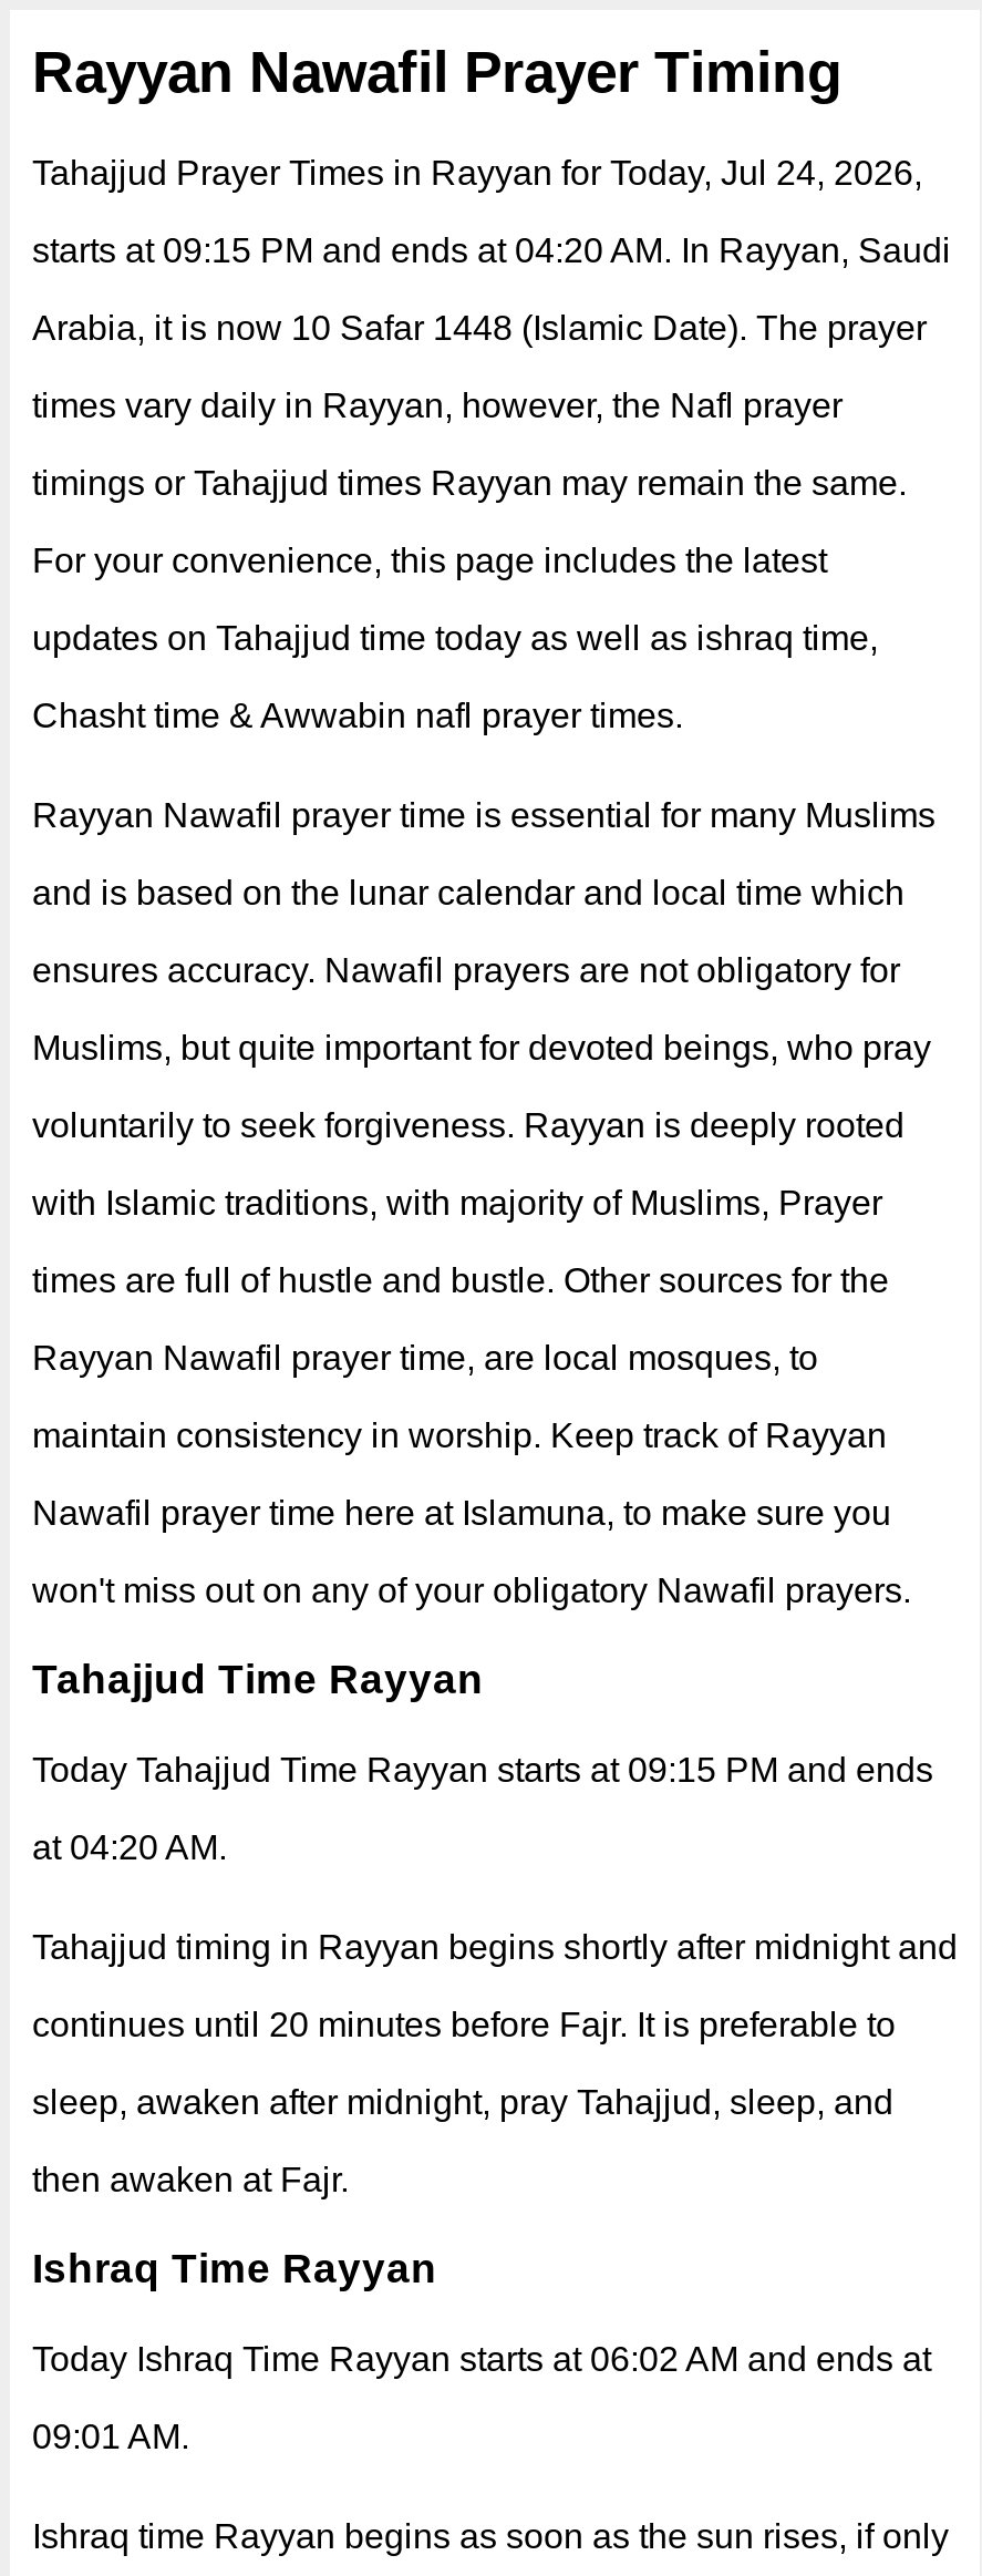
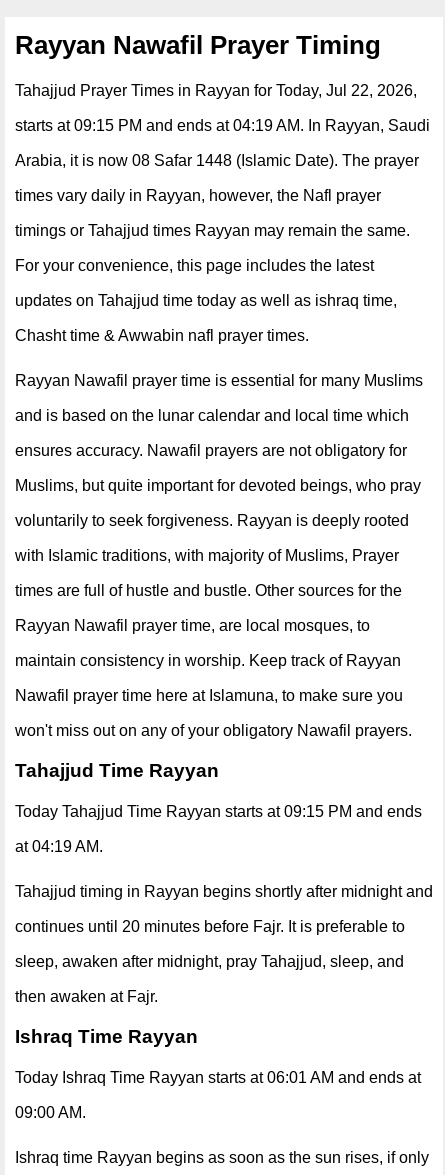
- Tahajjud Prayer Times in Rayyan for Today, Jul 24, 2026,
+ Tahajjud Prayer Times in Rayyan for Today, Jul 22, 2026,

- starts at 09:15 PM and ends at 04:20 AM. In Rayyan, Saudi
+ starts at 09:15 PM and ends at 04:19 AM. In Rayyan, Saudi

- Arabia, it is now 10 Safar 1448 (Islamic Date). The prayer
+ Arabia, it is now 08 Safar 1448 (Islamic Date). The prayer

- at 04:20 AM.
+ at 04:19 AM.

- Today Ishraq Time Rayyan starts at 06:02 AM and ends at
+ Today Ishraq Time Rayyan starts at 06:01 AM and ends at

- 09:01 AM.
+ 09:00 AM.
